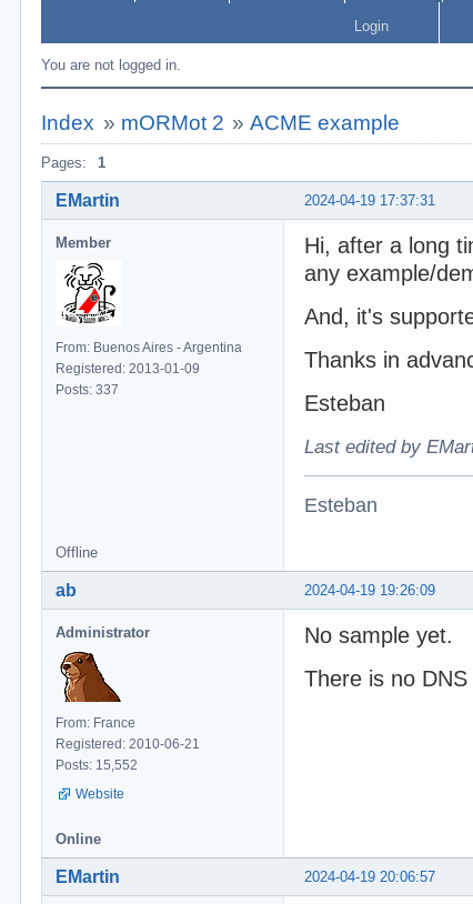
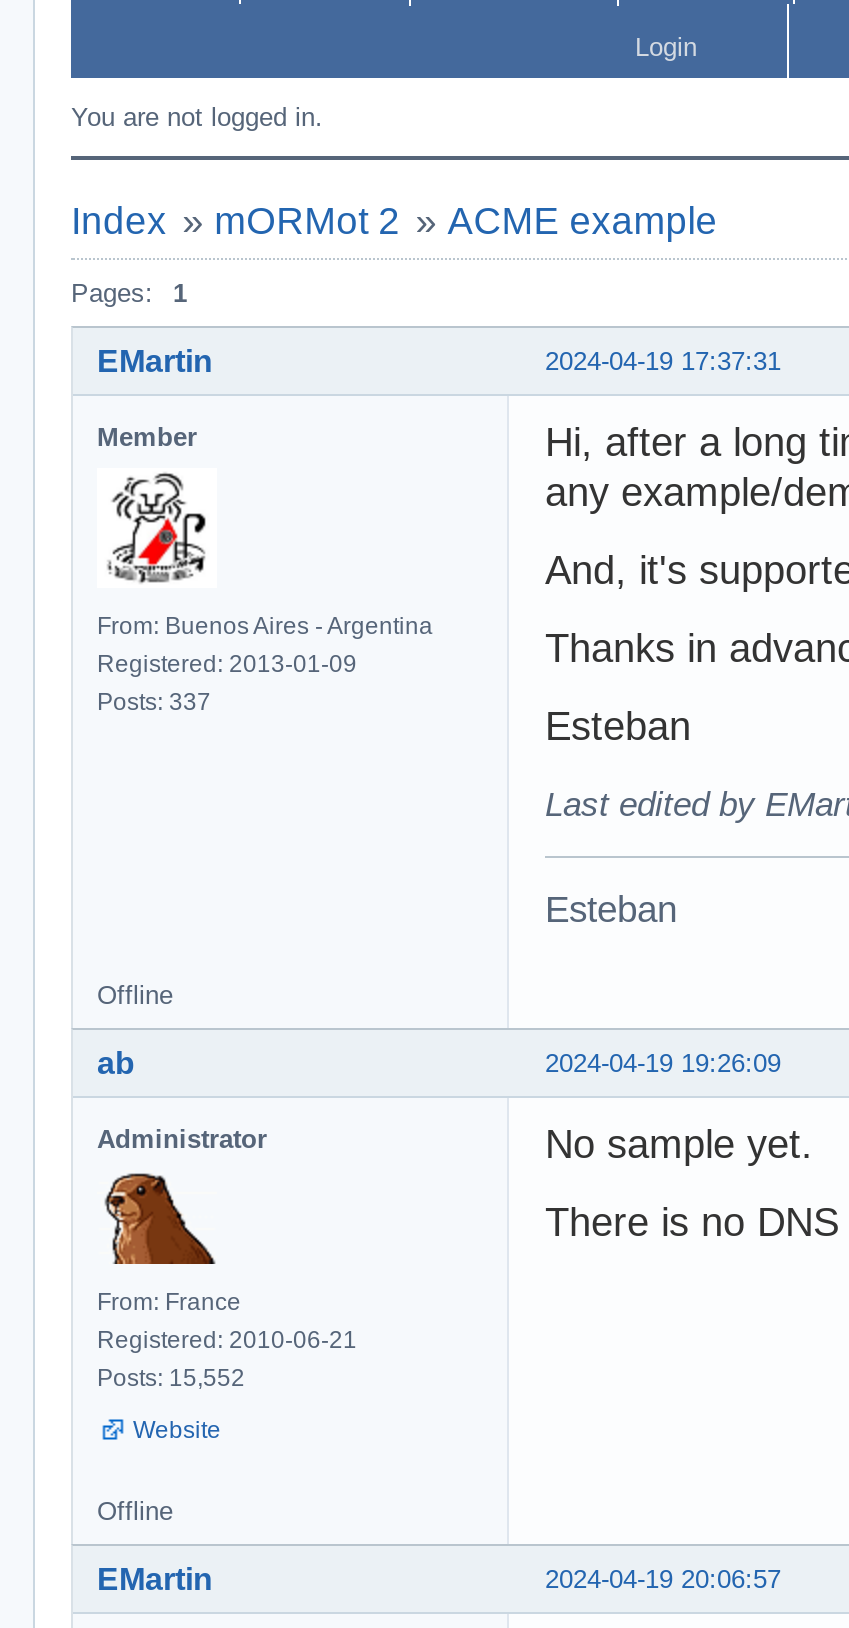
- Online
+ Offline
